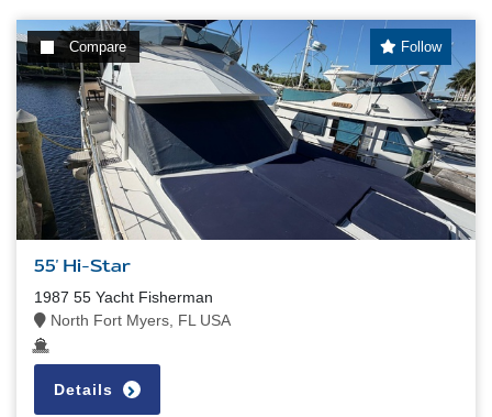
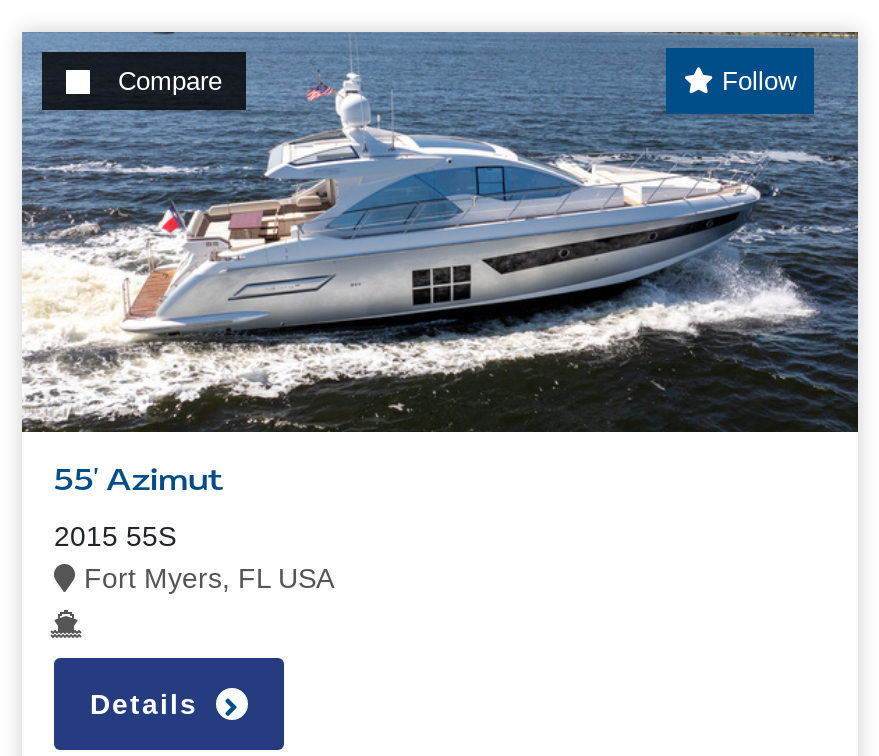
- [image]
- 55' Hi-Star
+ [image]
+ 55' Azimut

- 1987 55 Yacht Fisherman
- North Fort Myers, FL USA
+ 2015 55S
+ Fort Myers, FL USA
